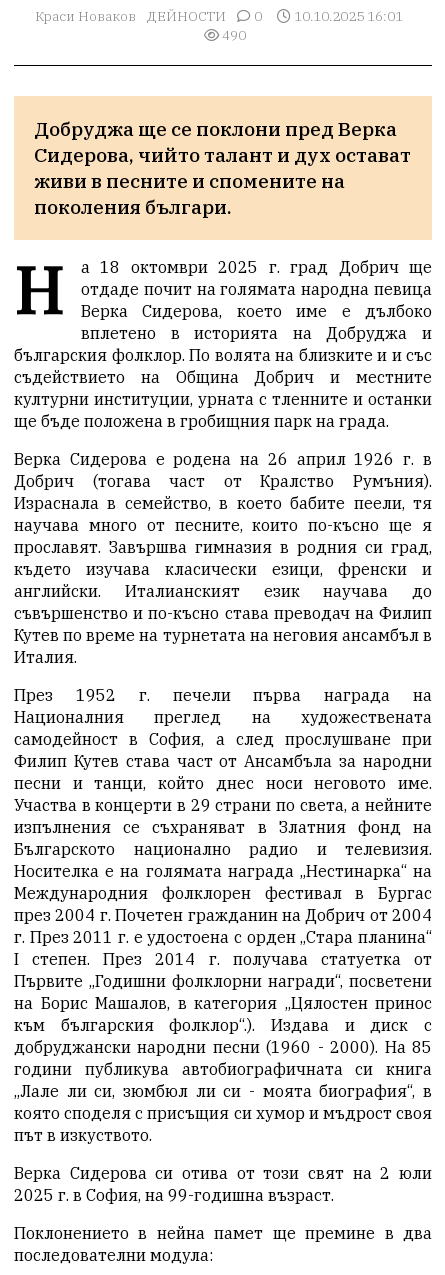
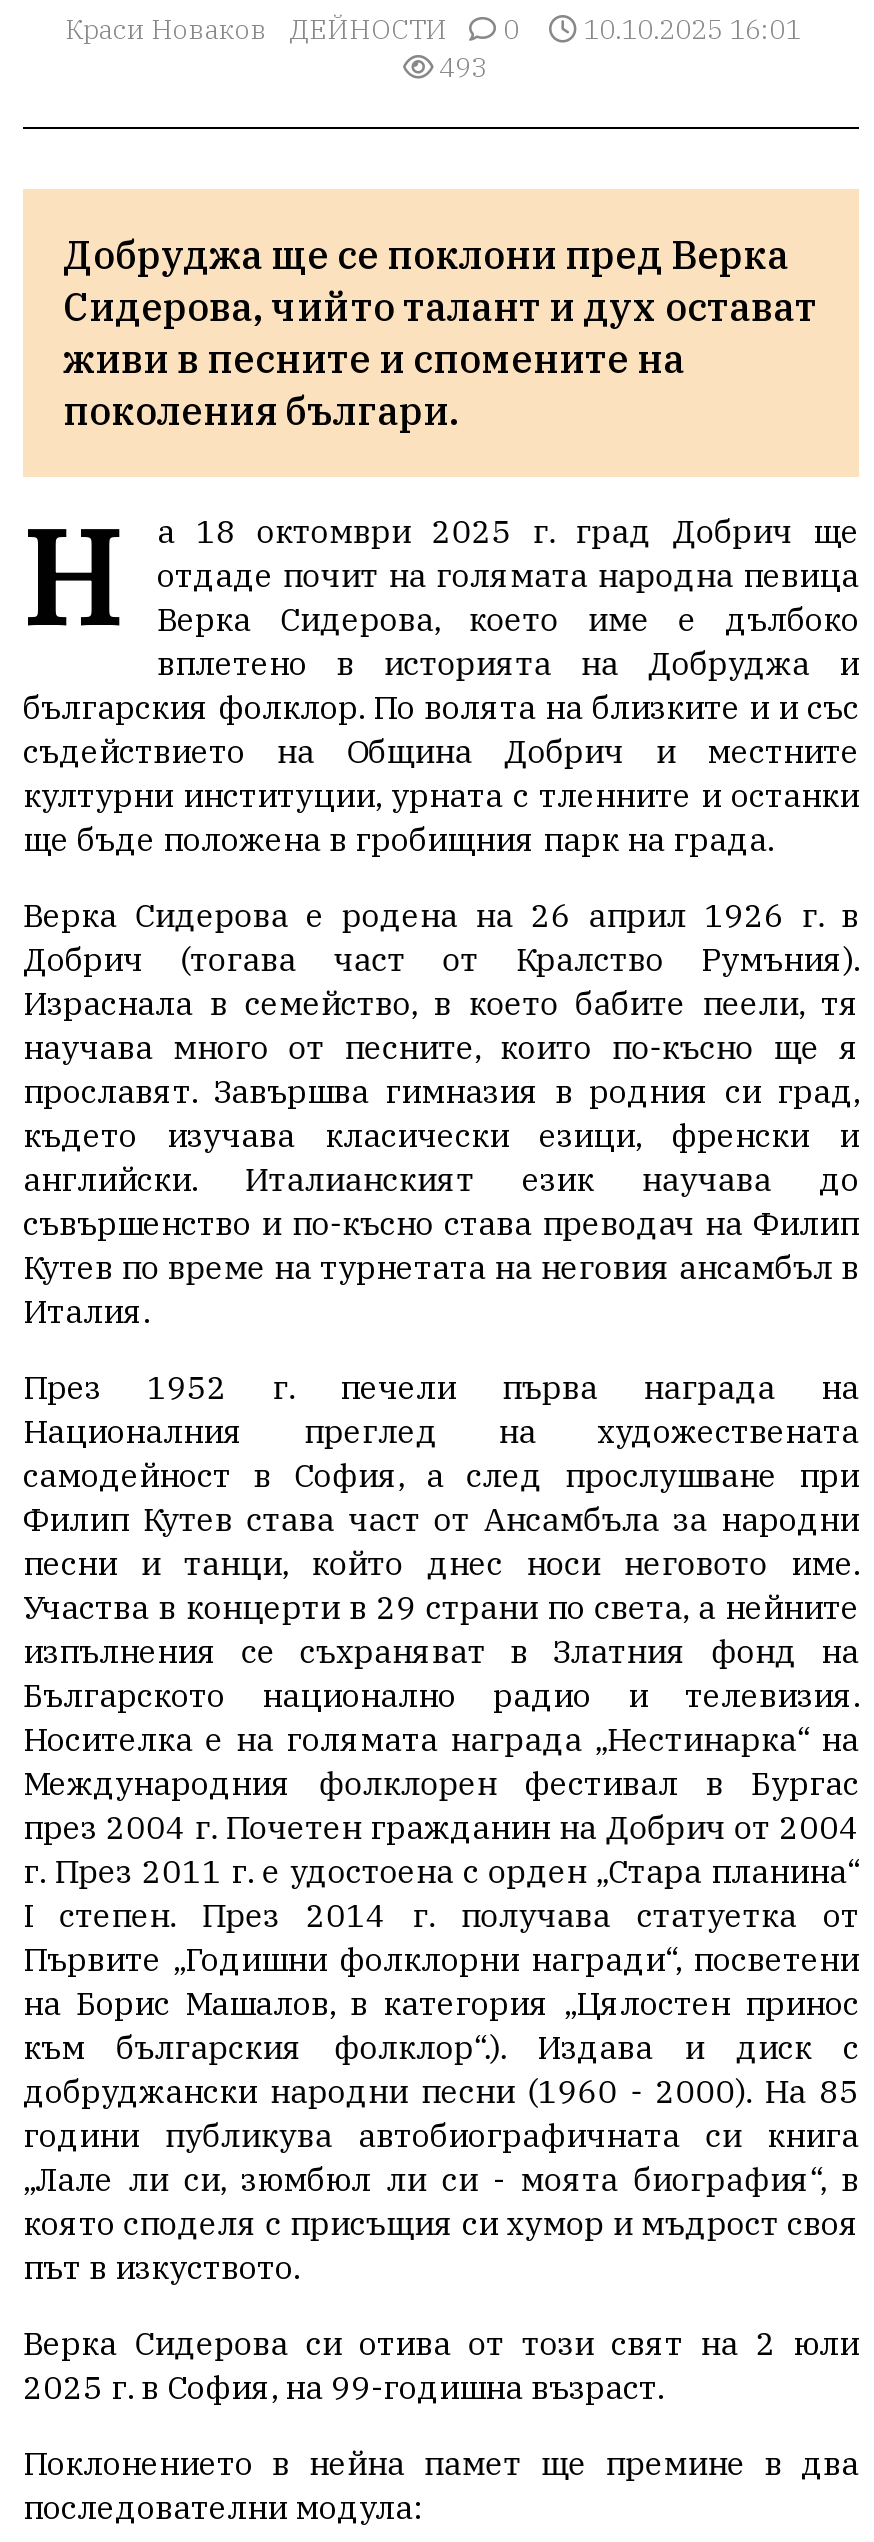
- 490
+ 493
